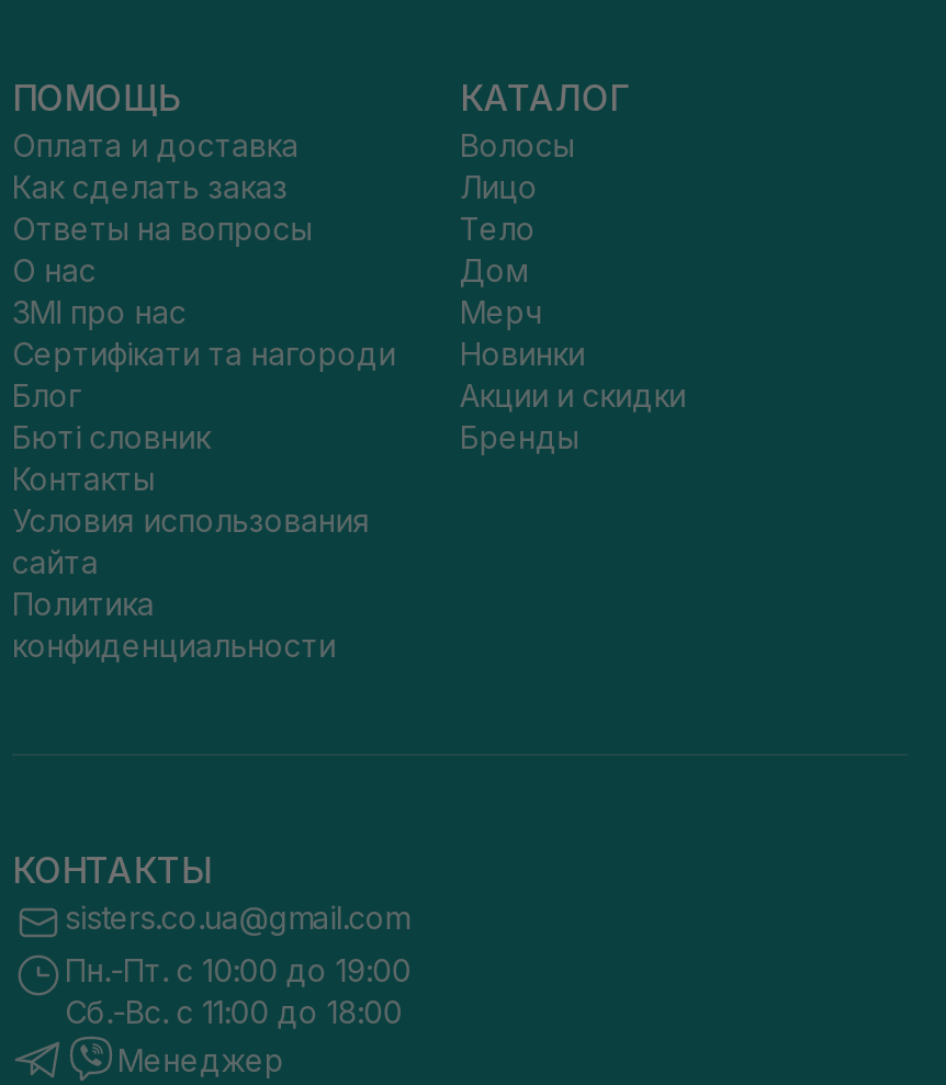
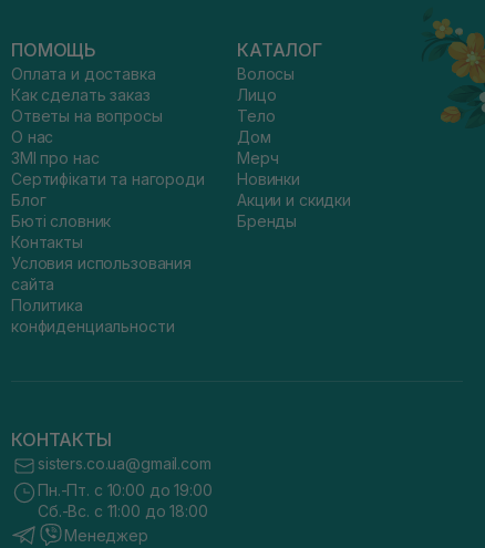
+ [image]
